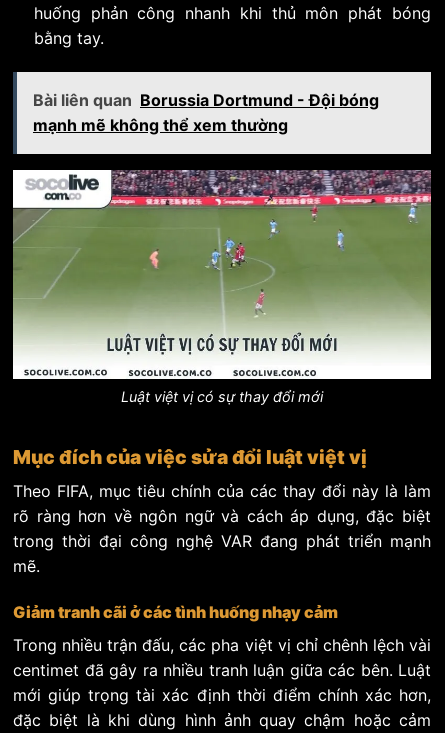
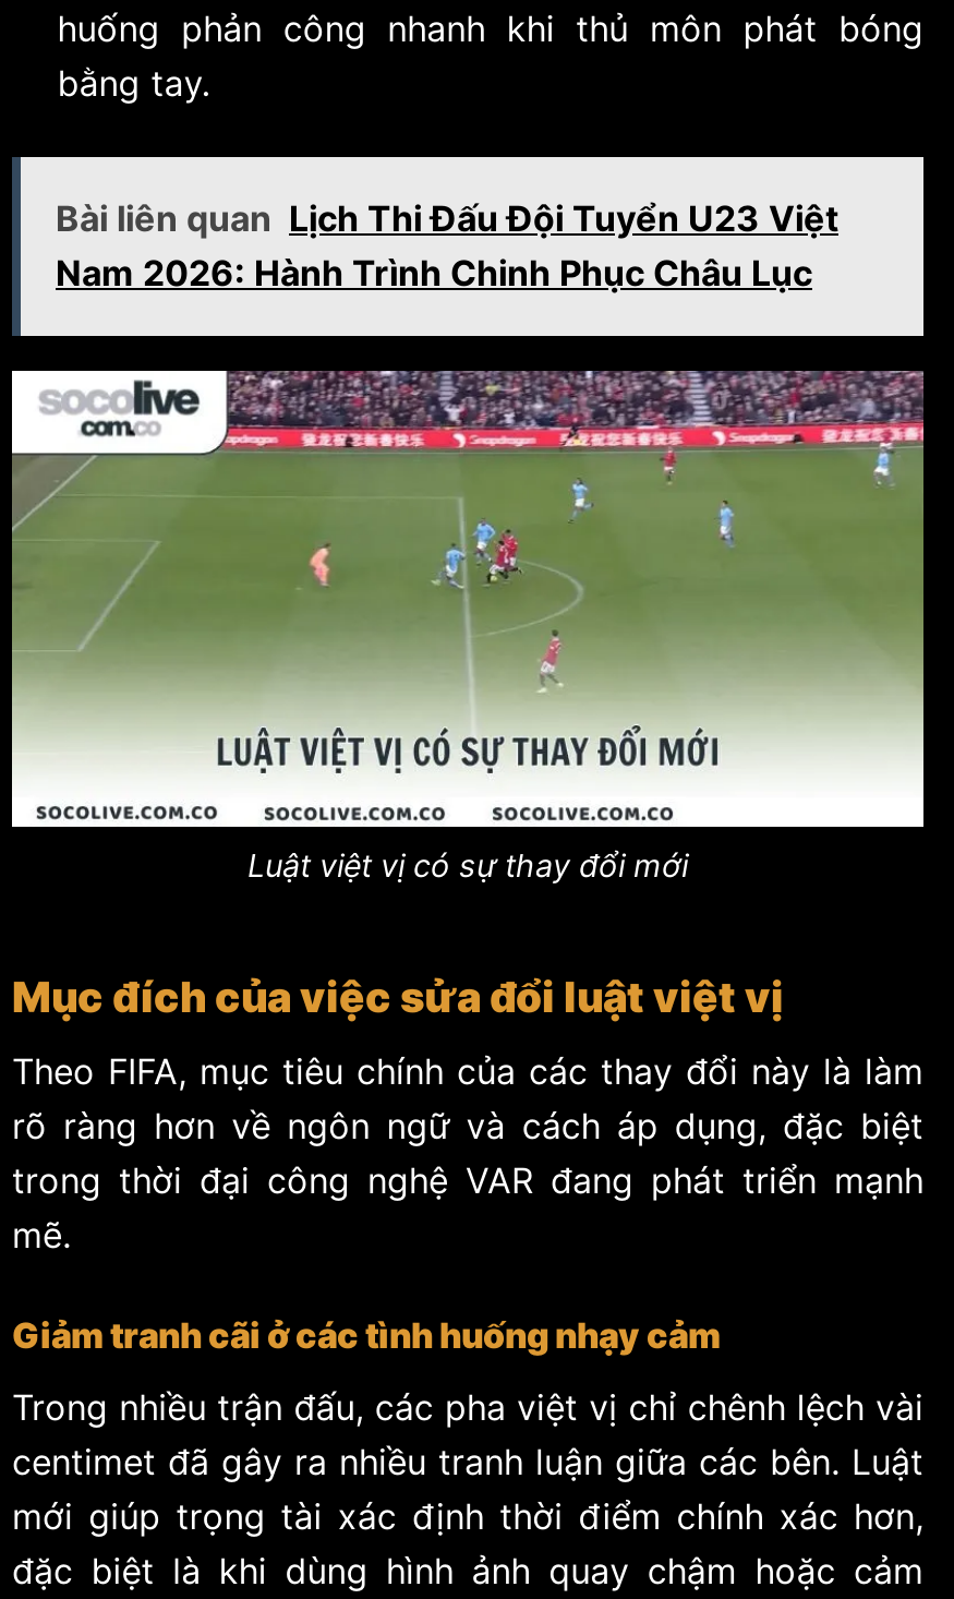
- Bài liên quan Borussia Dortmund - Đội bóng
- mạnh mẽ không thể xem thường
+ Bài liên quan Lịch Thi Đấu Đội Tuyển U23 Việt
+ Nam 2026: Hành Trình Chinh Phục Châu Lục
